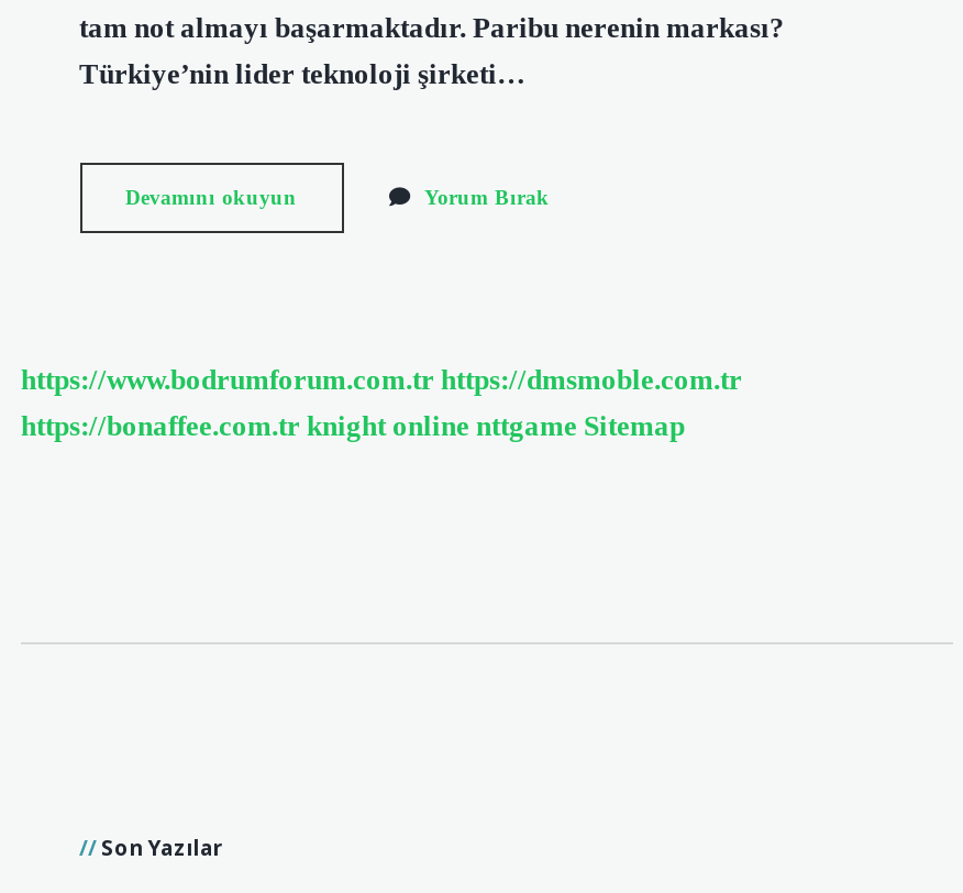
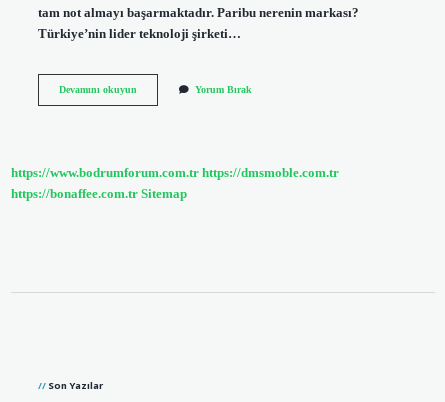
- https://bonaffee.com.tr knight online nttgame Sitemap
+ https://bonaffee.com.tr Sitemap
